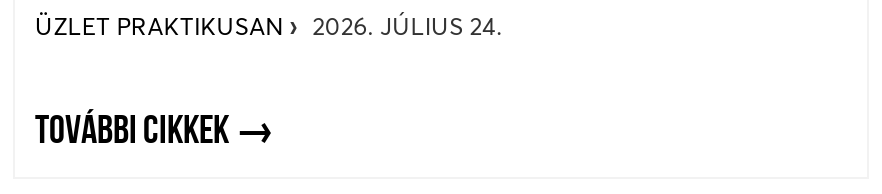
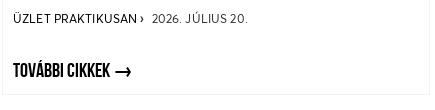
- ÜZLET PRAKTIKUSAN 2026. JÚLIUS 24.
+ ÜZLET PRAKTIKUSAN 2026. JÚLIUS 20.
